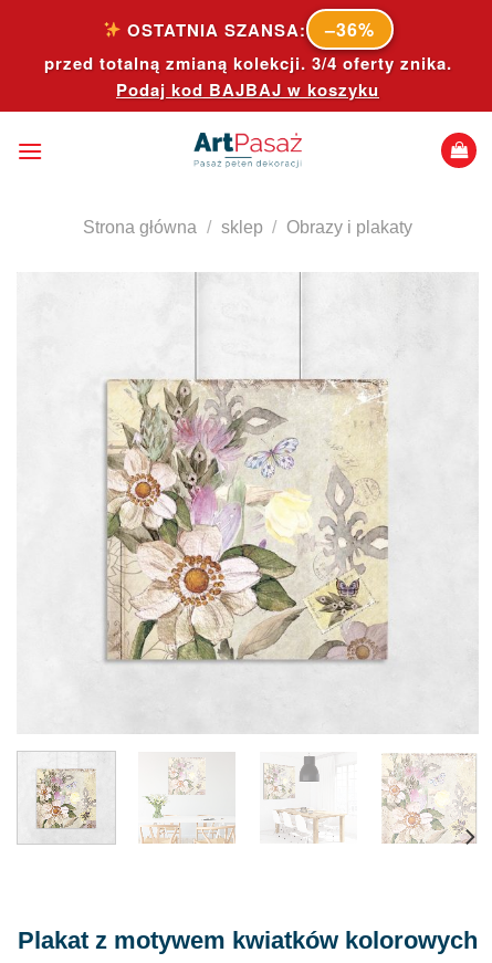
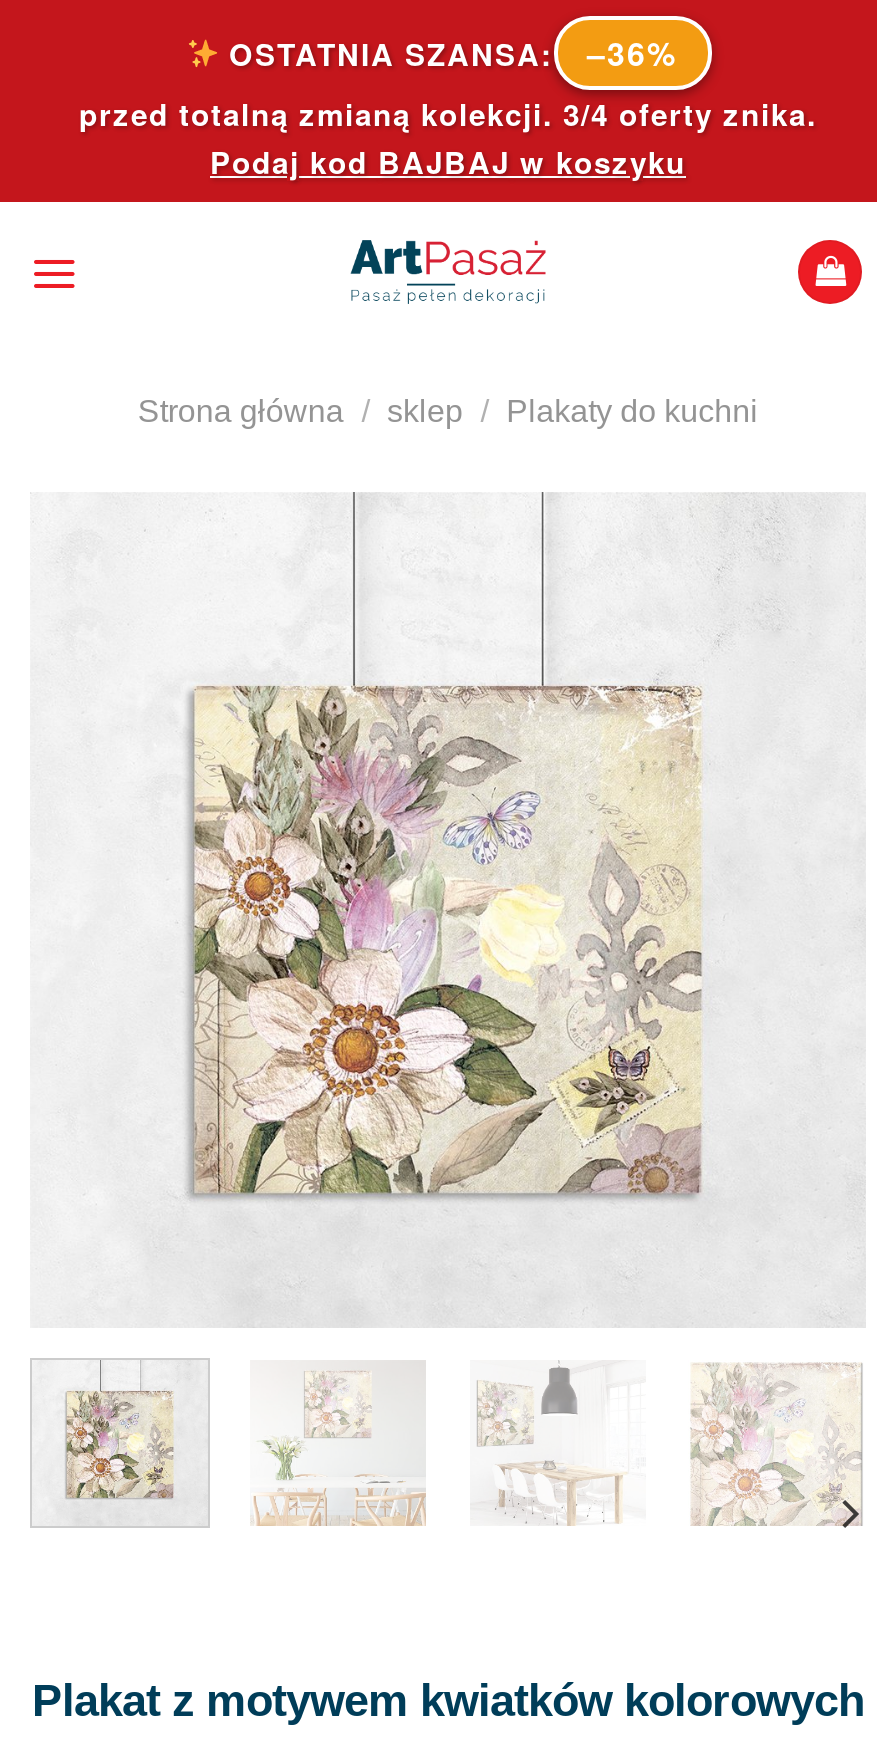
- Strona główna / sklep / Obrazy i plakaty
+ Strona główna / sklep / Plakaty do kuchni
